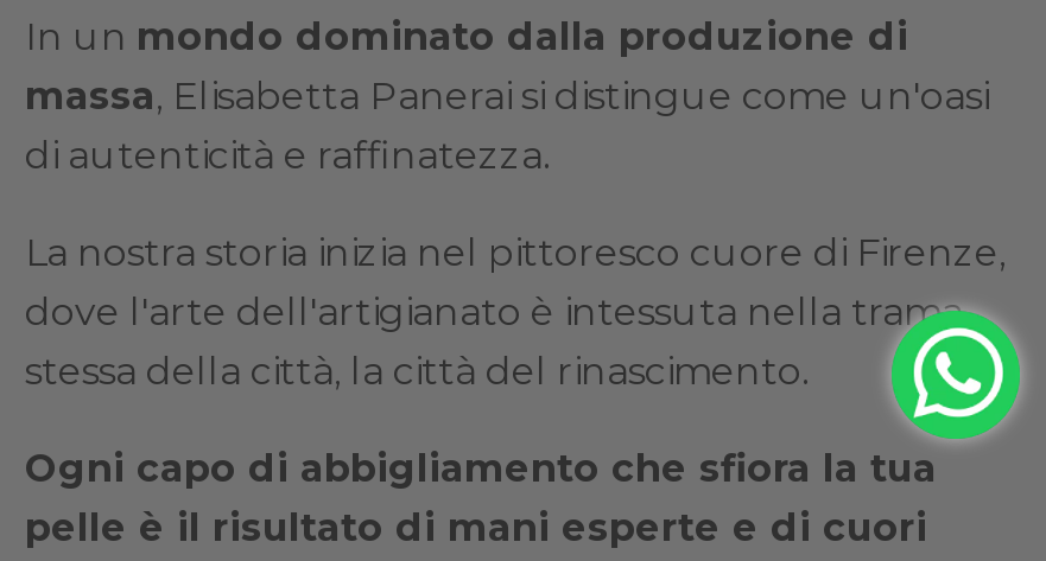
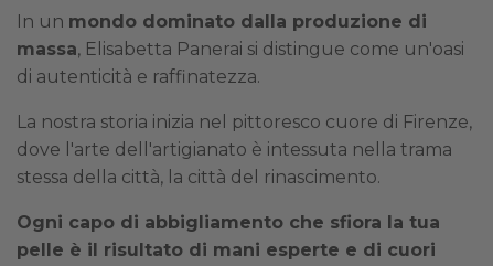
- [image]
